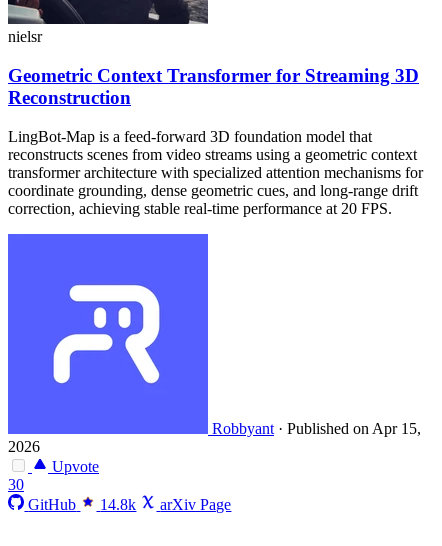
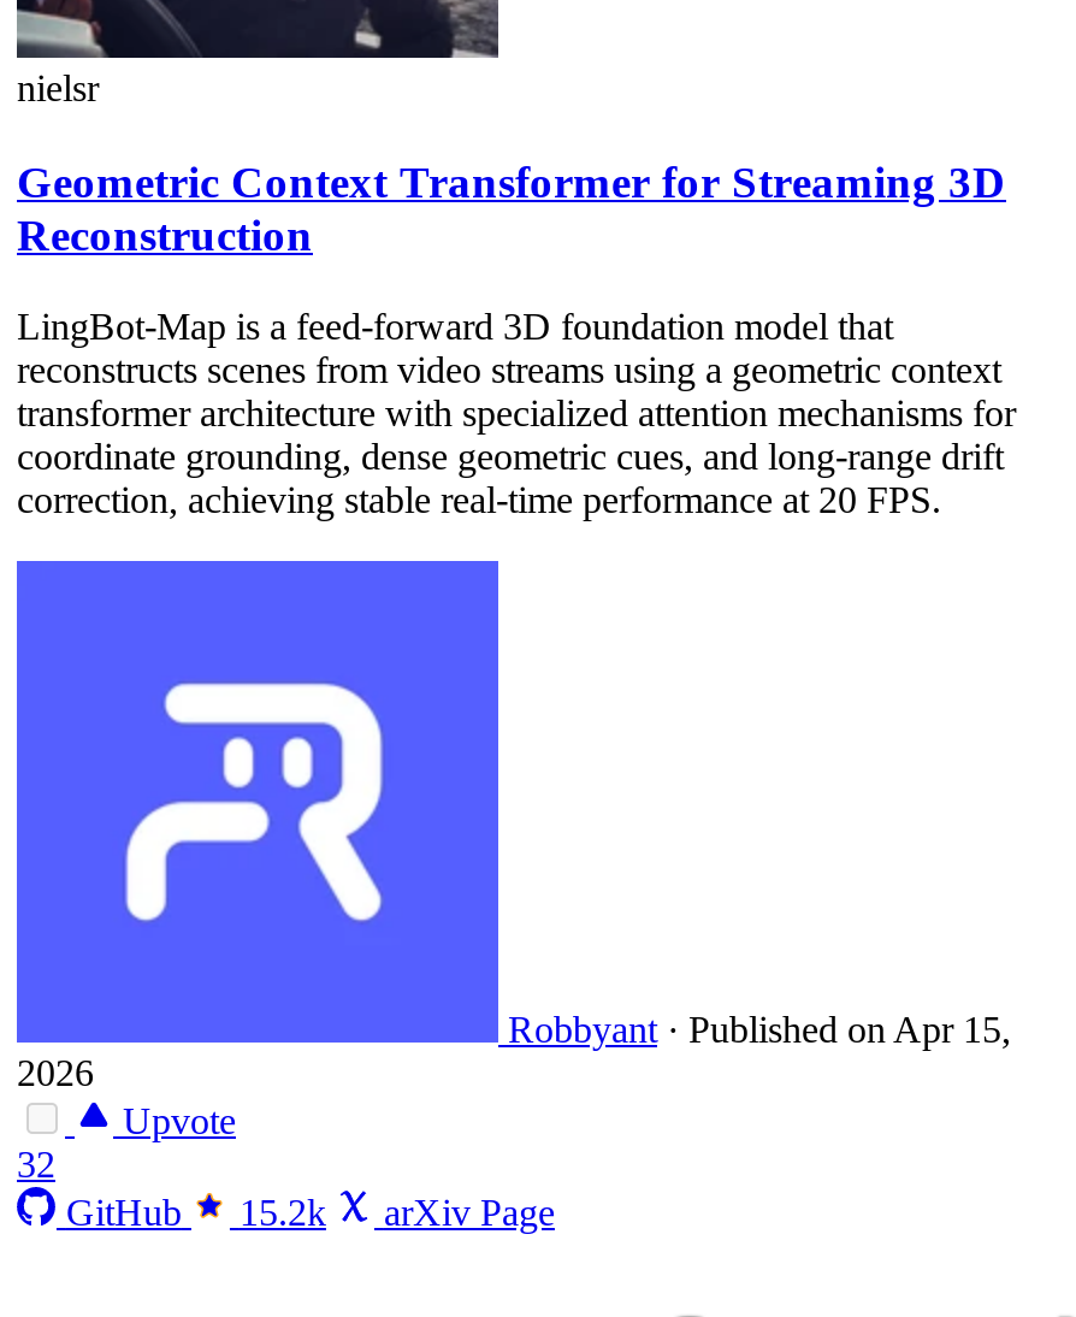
- 30
+ 32

- GitHub 14.8k arXiv Page
+ GitHub 15.2k arXiv Page
